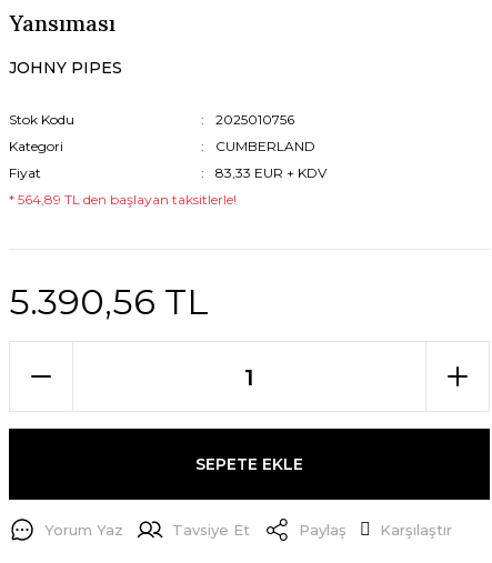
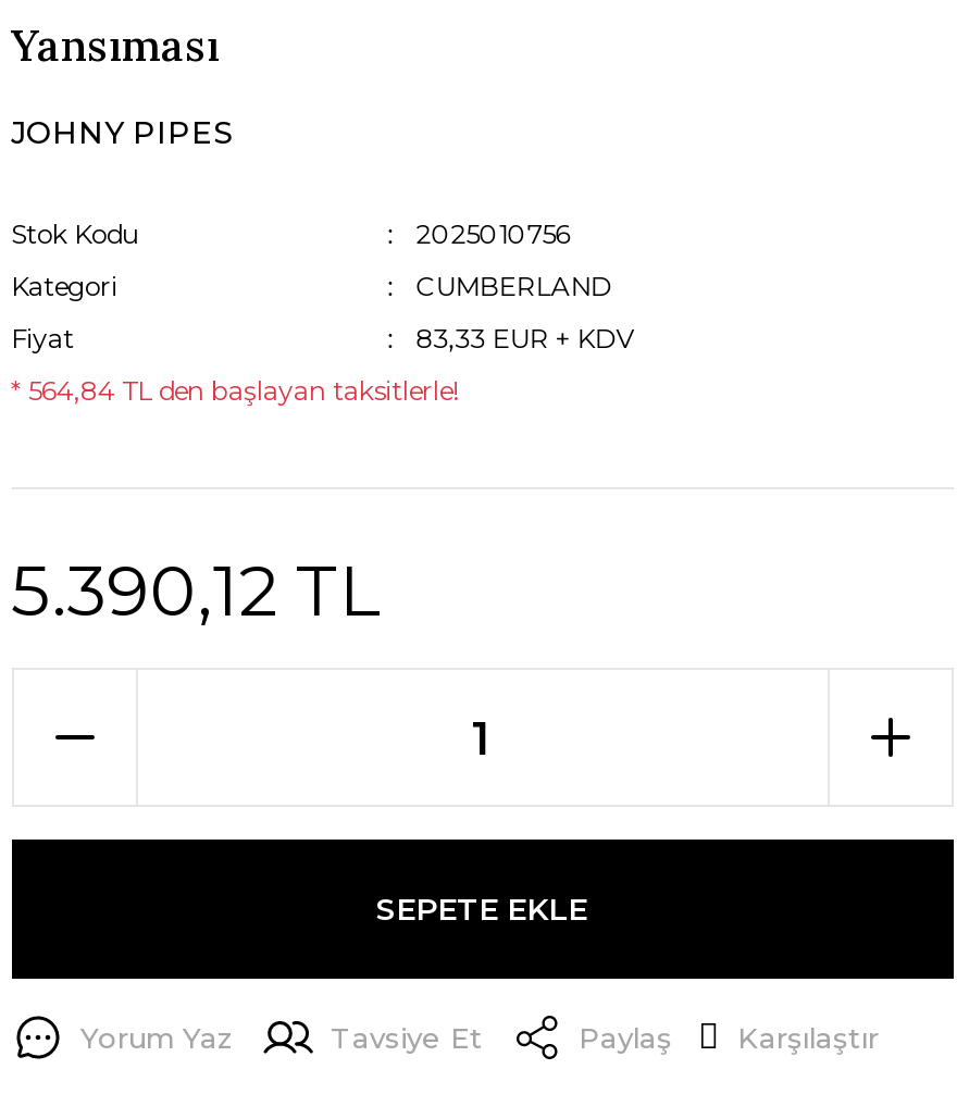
- * 564,89 TL den başlayan taksitlerle!
+ * 564,84 TL den başlayan taksitlerle!

- 5.390,56 TL
+ 5.390,12 TL
